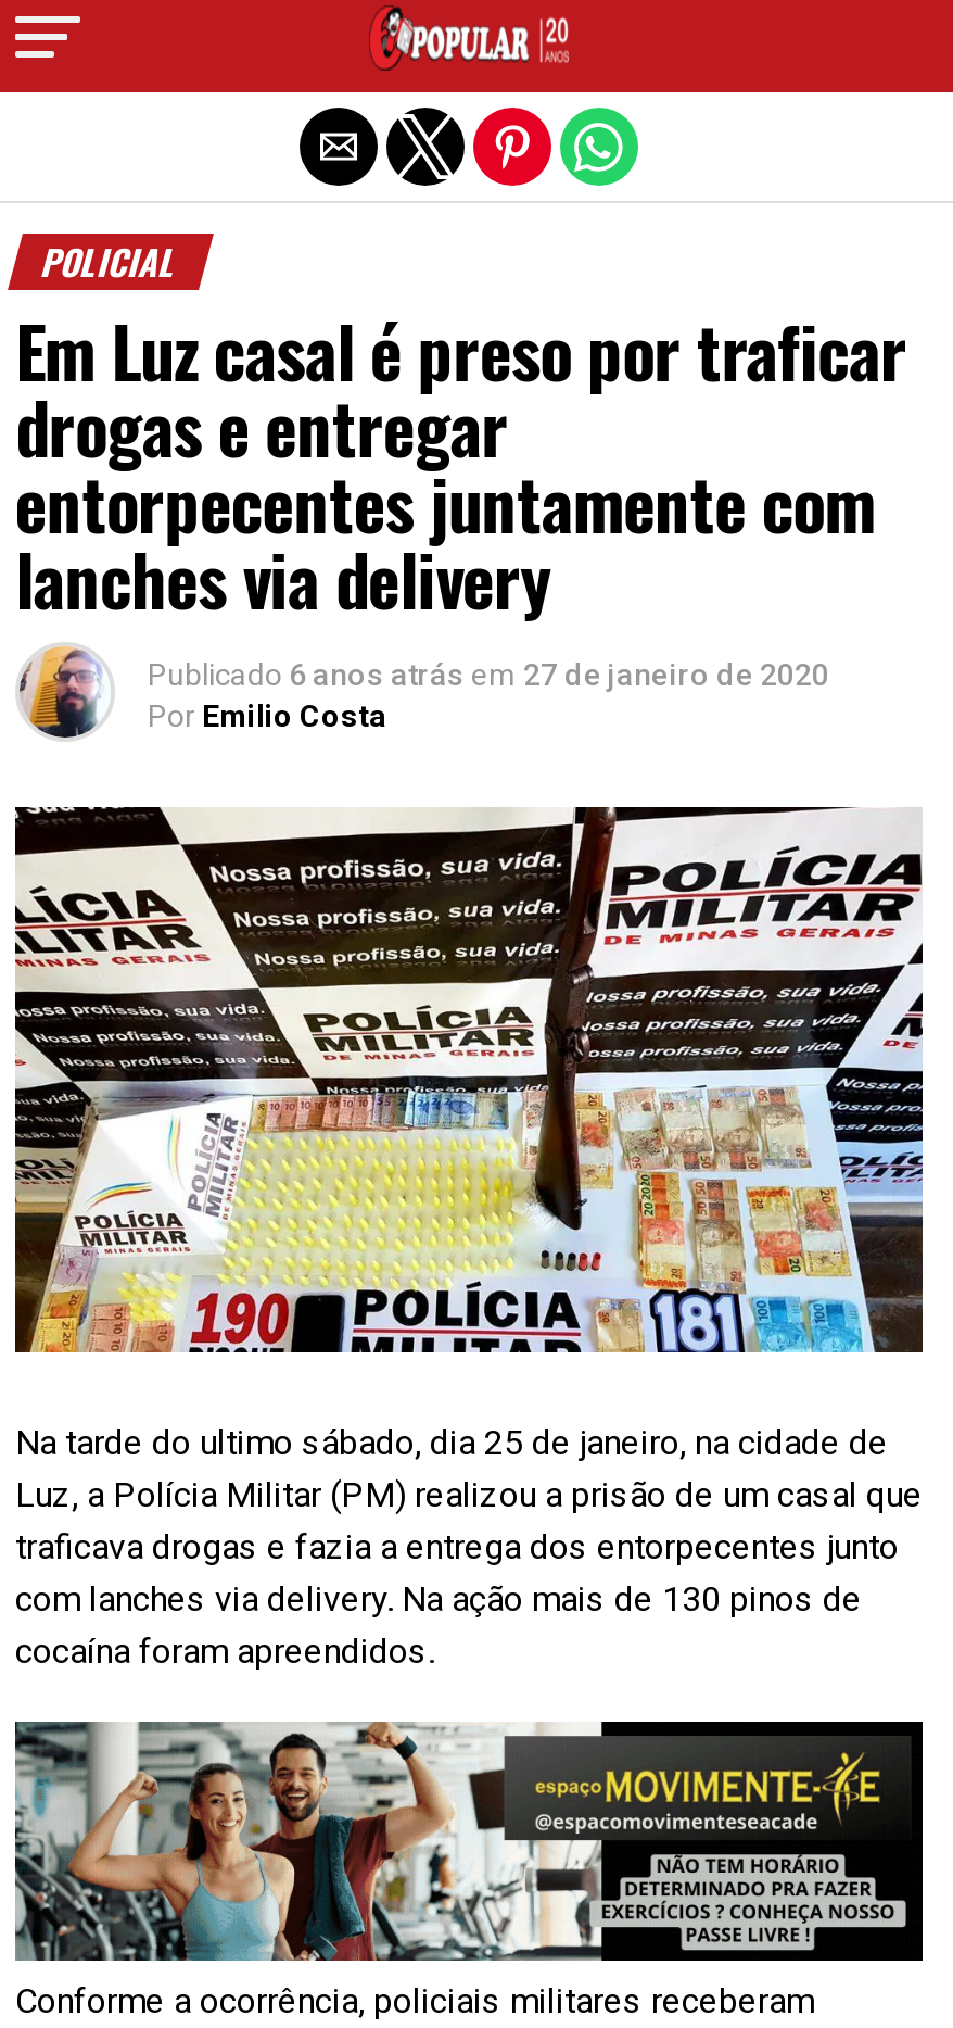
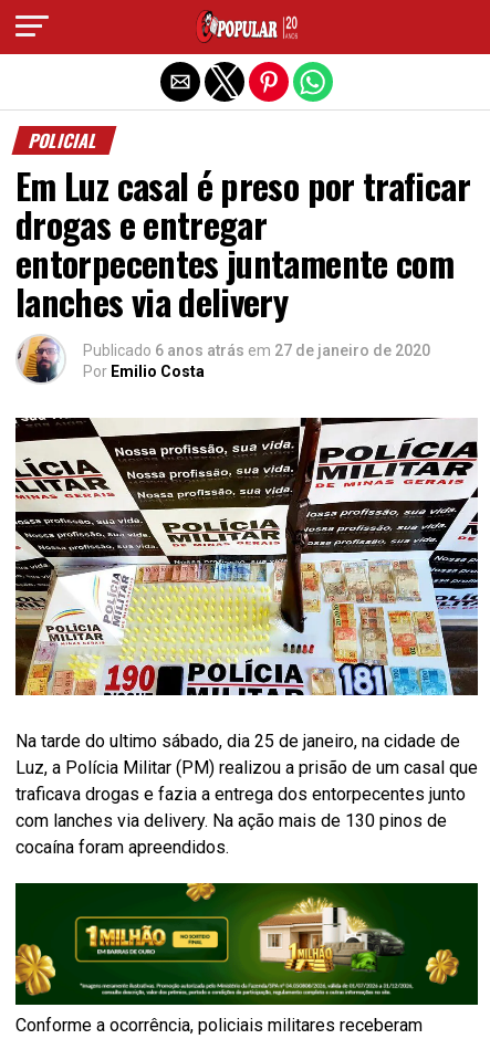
- [image]
+ [image]
